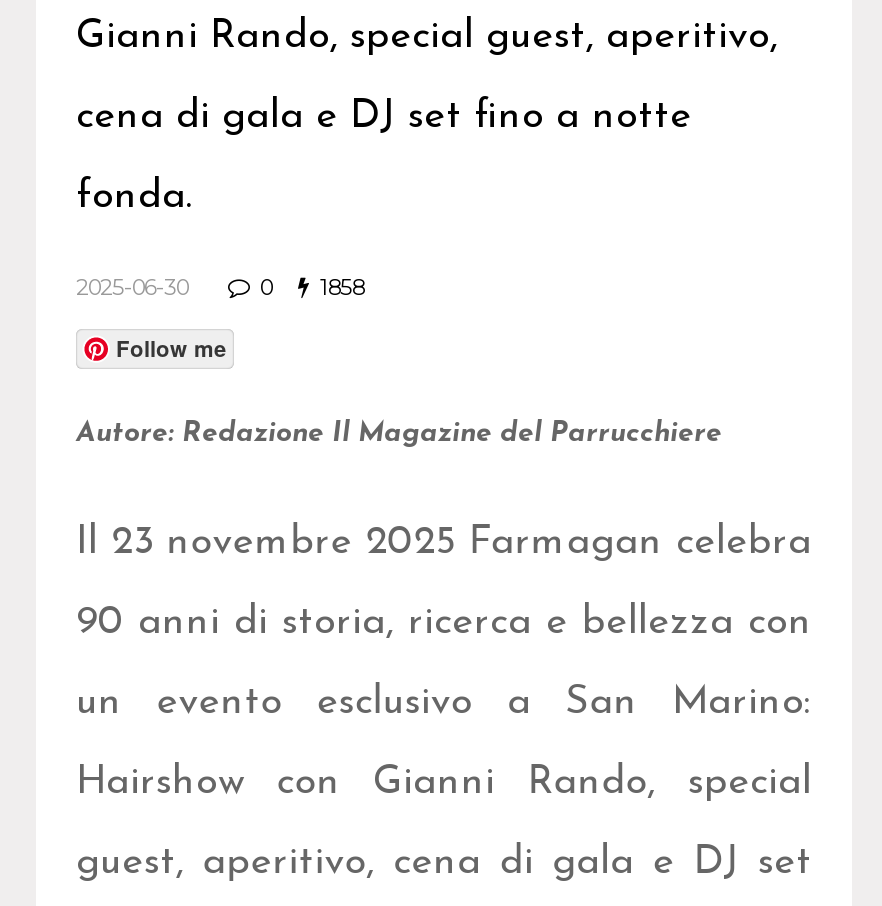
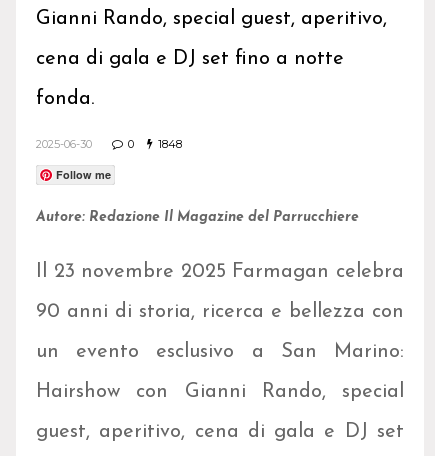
- 1858
+ 1848
